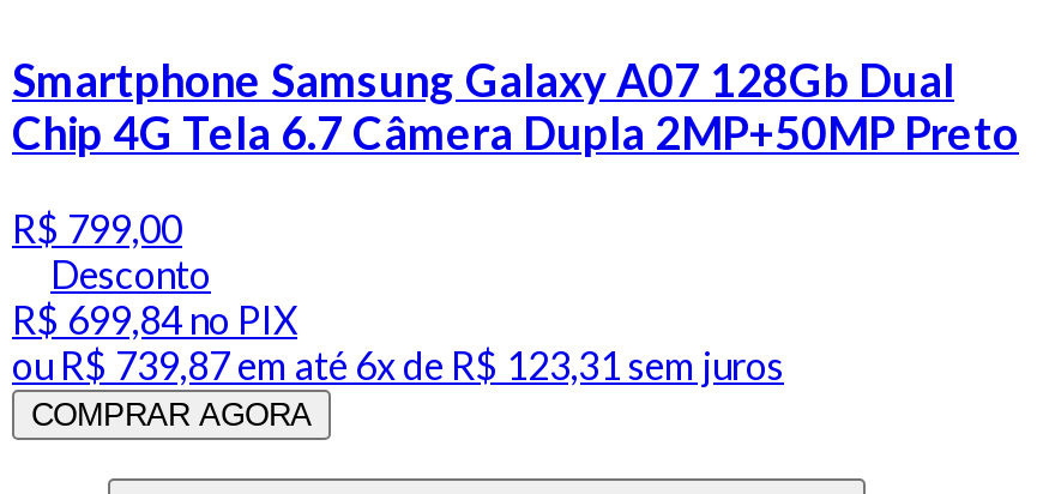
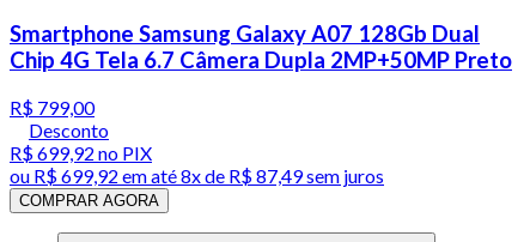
- R$ 699,84 no PIX
+ R$ 699,92 no PIX

- ou R$ 739,87 em até 6x de R$ 123,31 sem juros
+ ou R$ 699,92 em até 8x de R$ 87,49 sem juros
